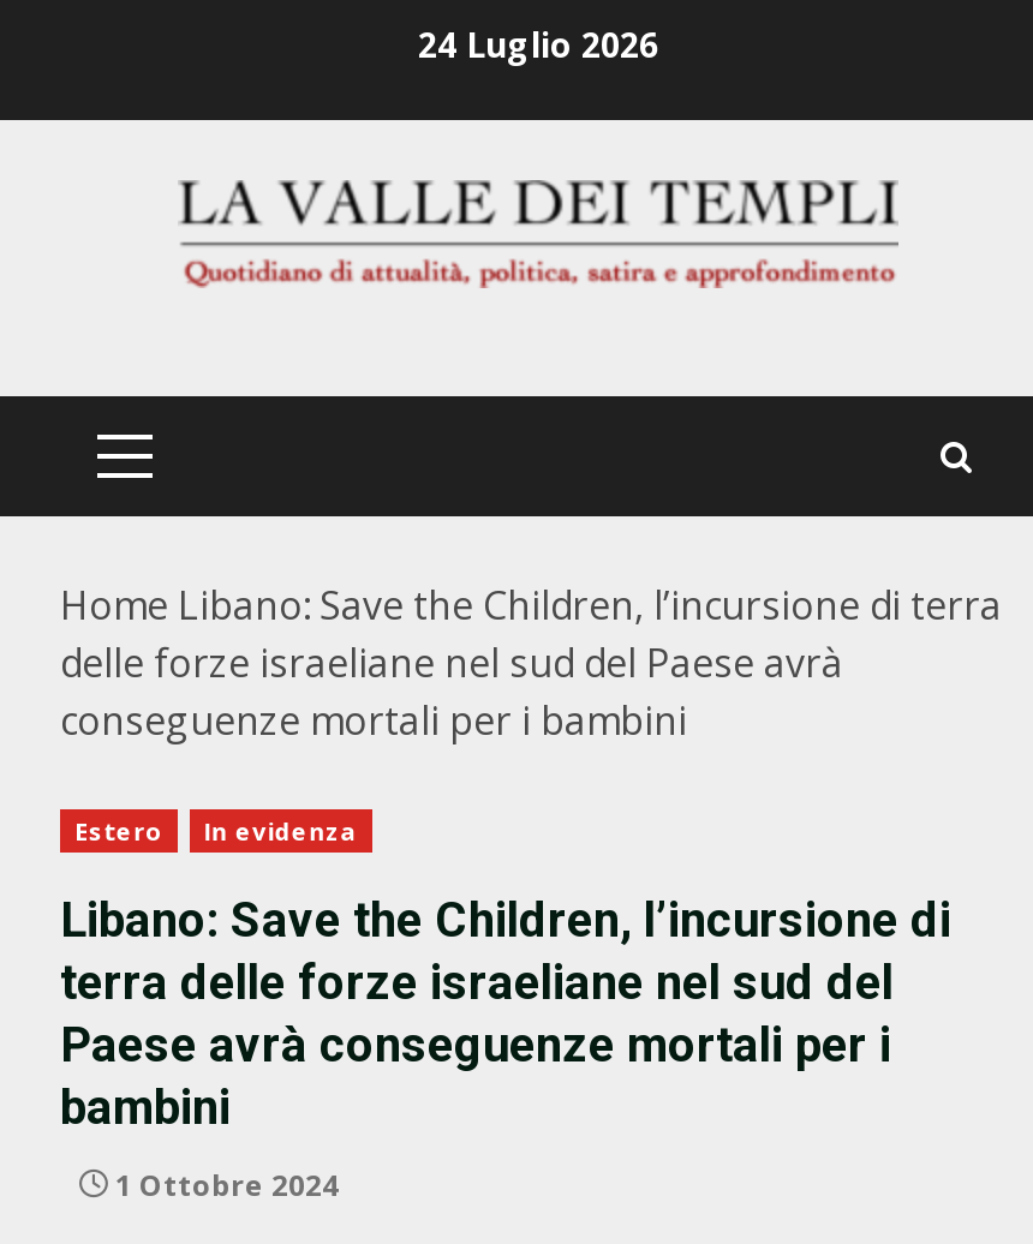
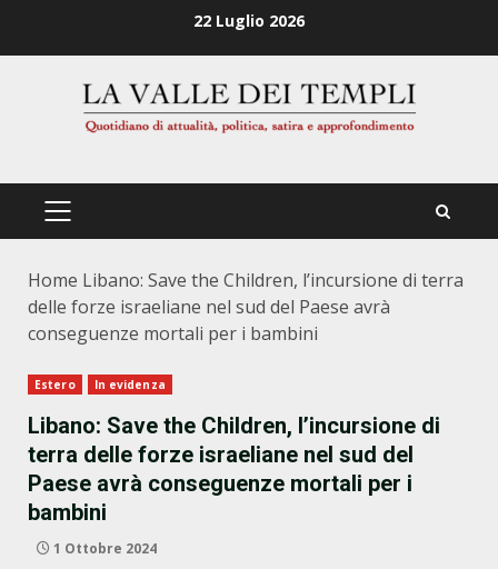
- 24 Luglio 2026
+ 22 Luglio 2026
